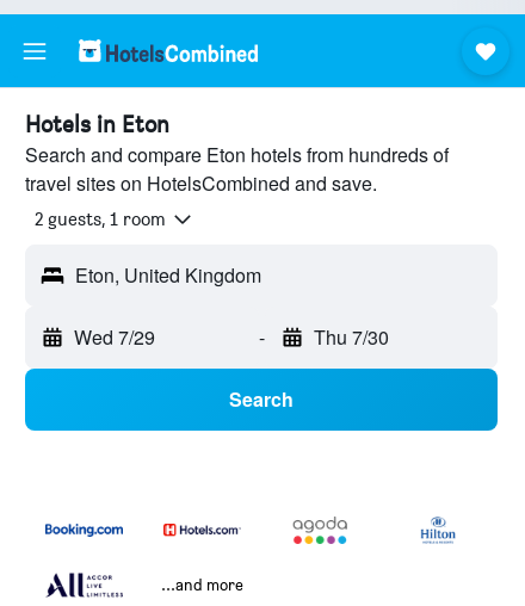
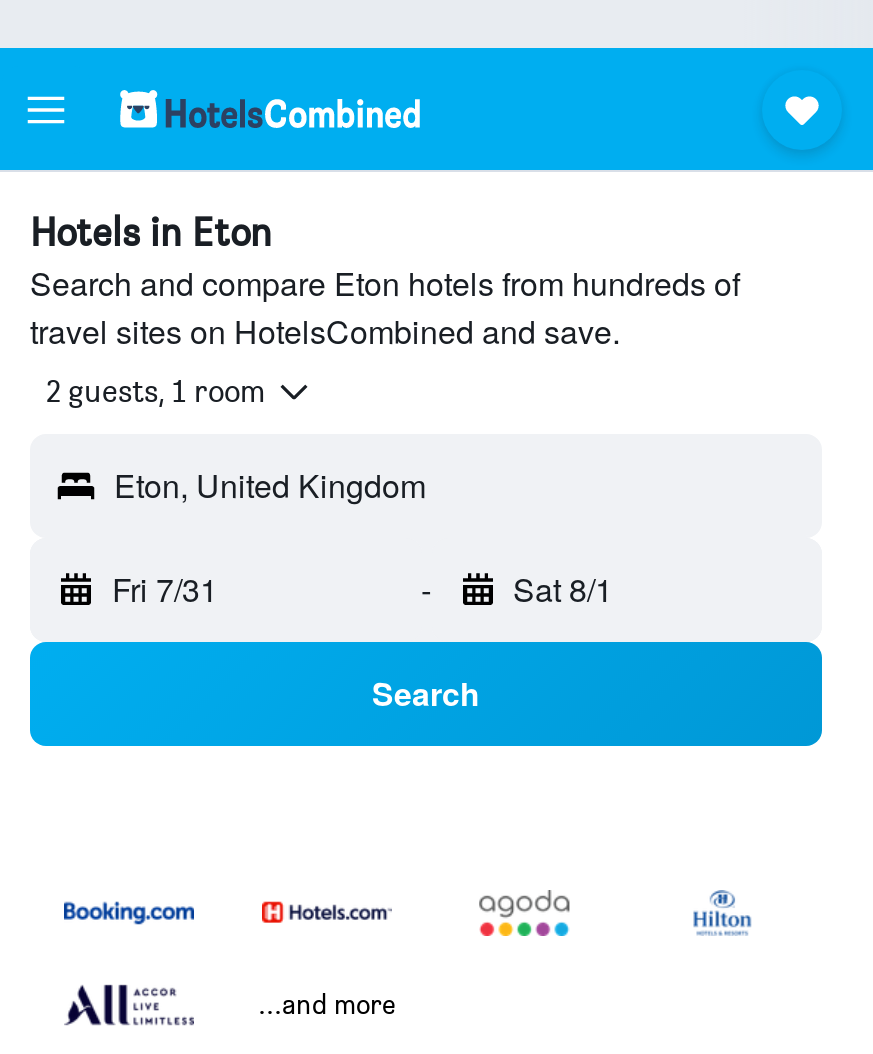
- Wed 7/29
+ Fri 7/31

- Thu 7/30
+ Sat 8/1
